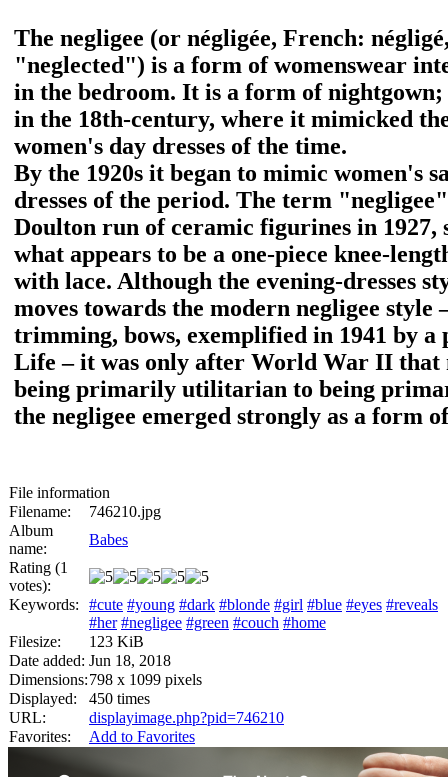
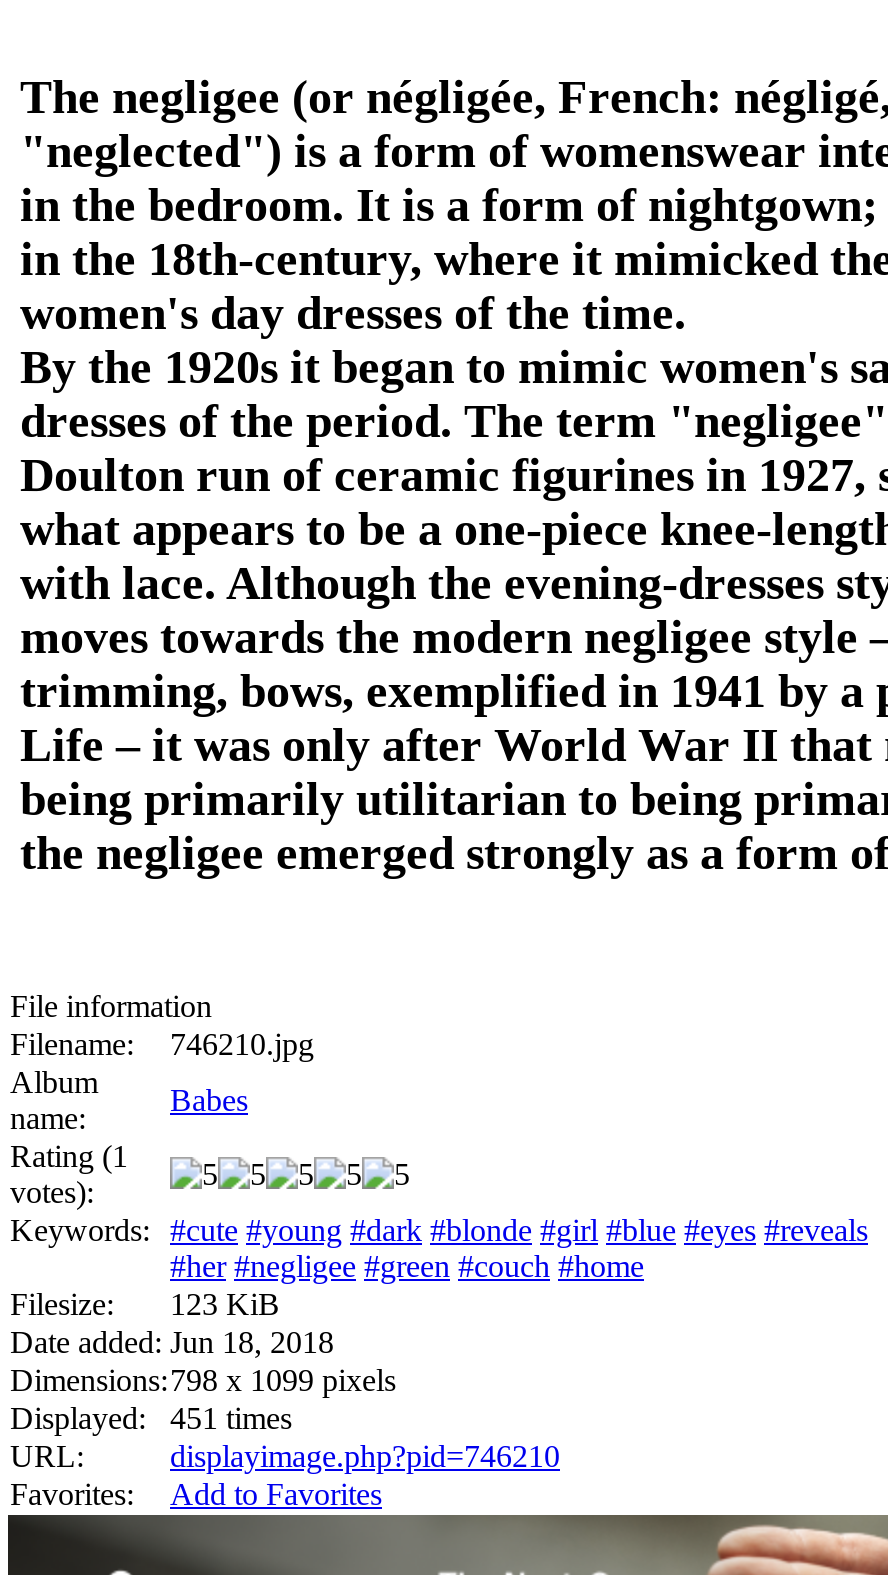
- Displayed: 450 times
+ Displayed: 451 times
